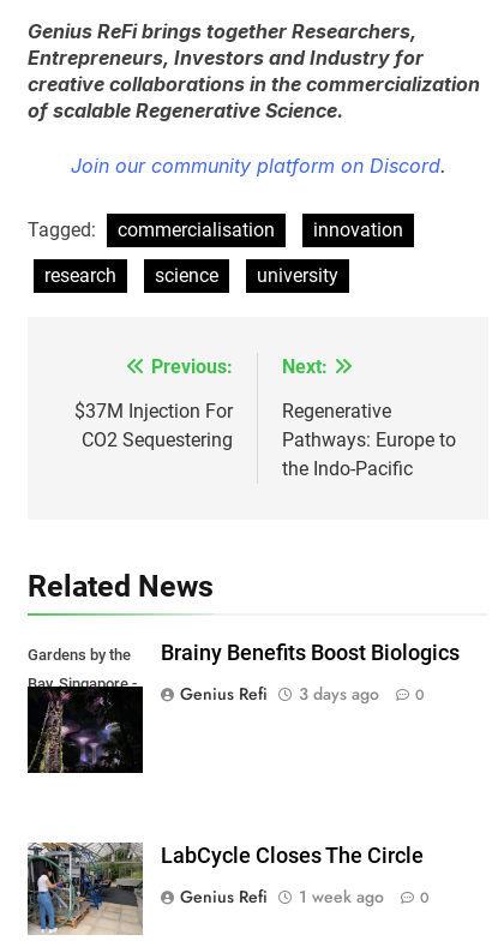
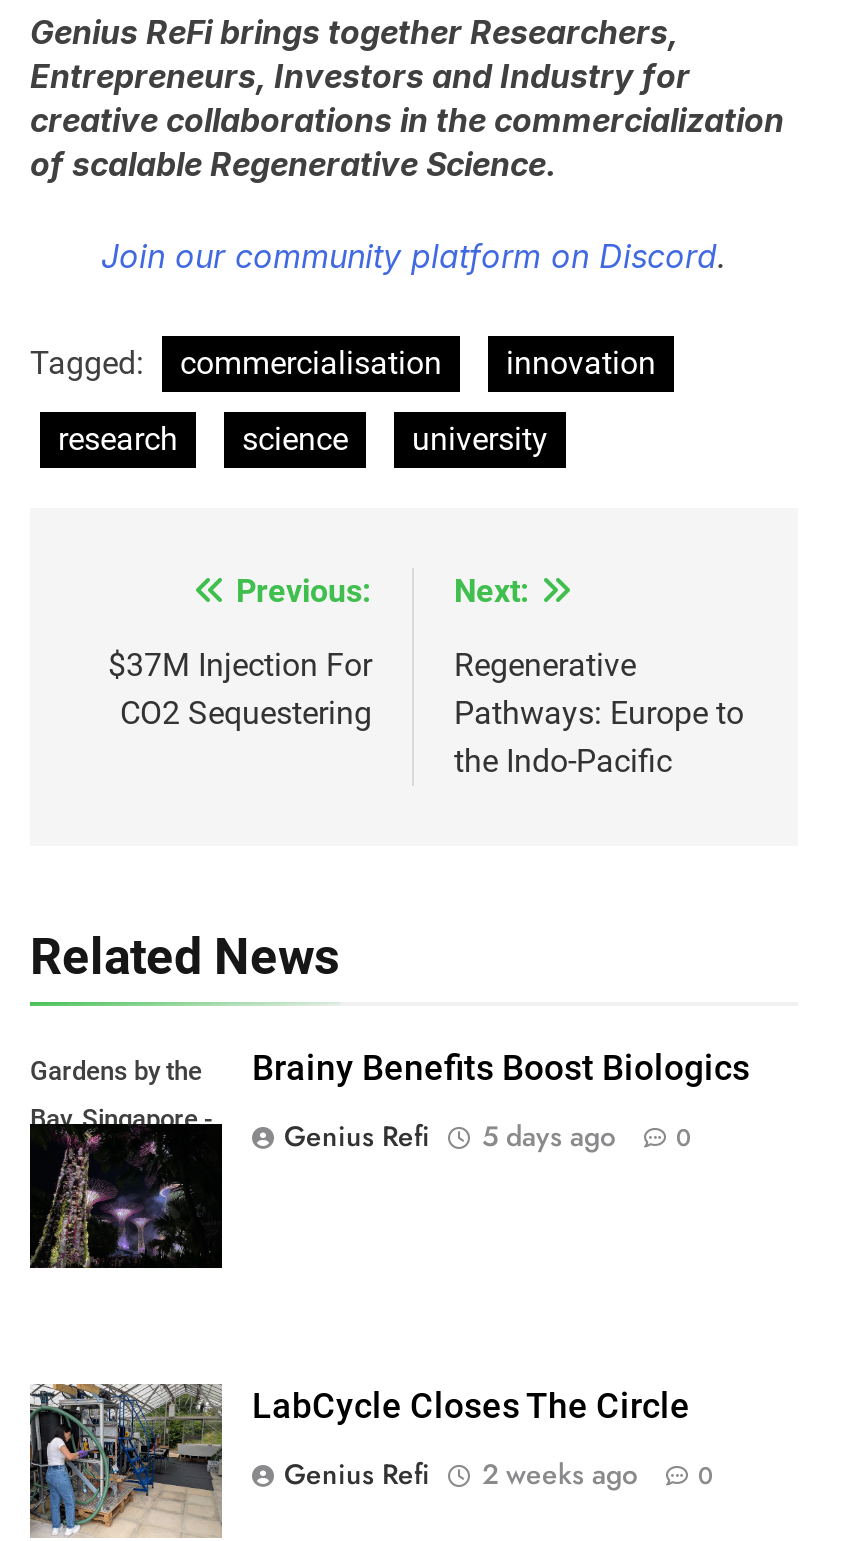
- Genius Refi 3 days ago 0
+ Genius Refi 5 days ago 0

- Genius Refi 1 week ago 0
+ Genius Refi 2 weeks ago 0
